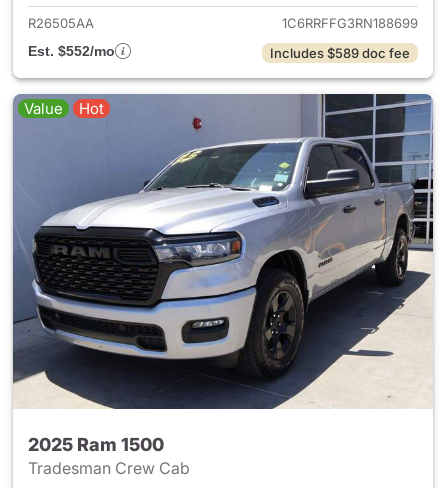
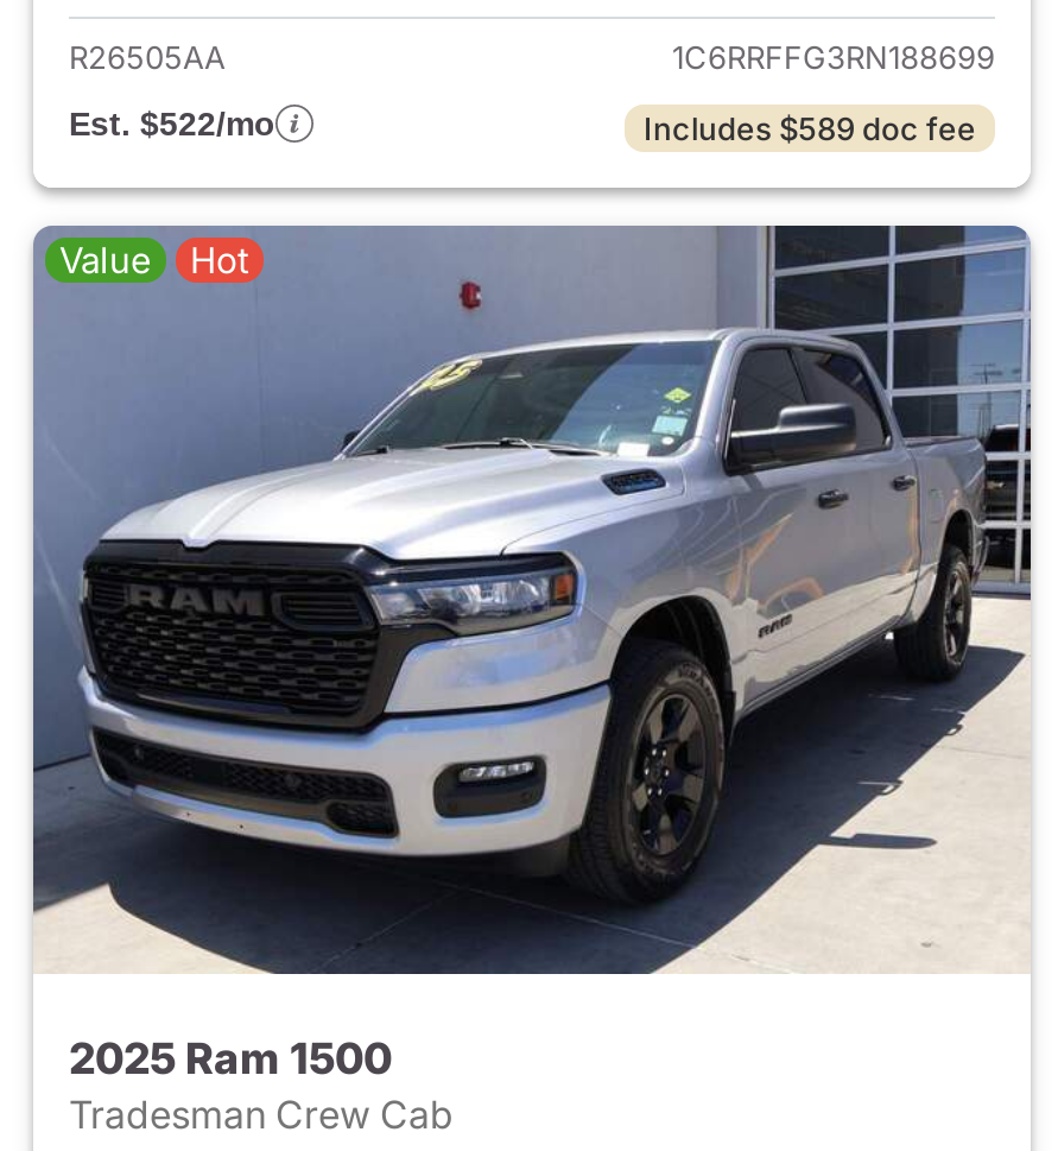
- Est. $552/mo
+ Est. $522/mo
